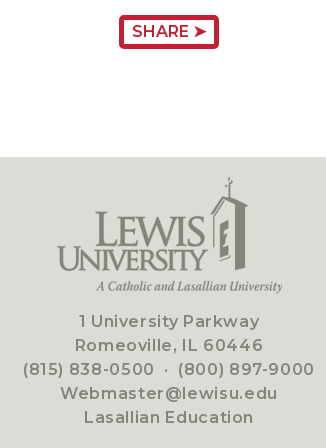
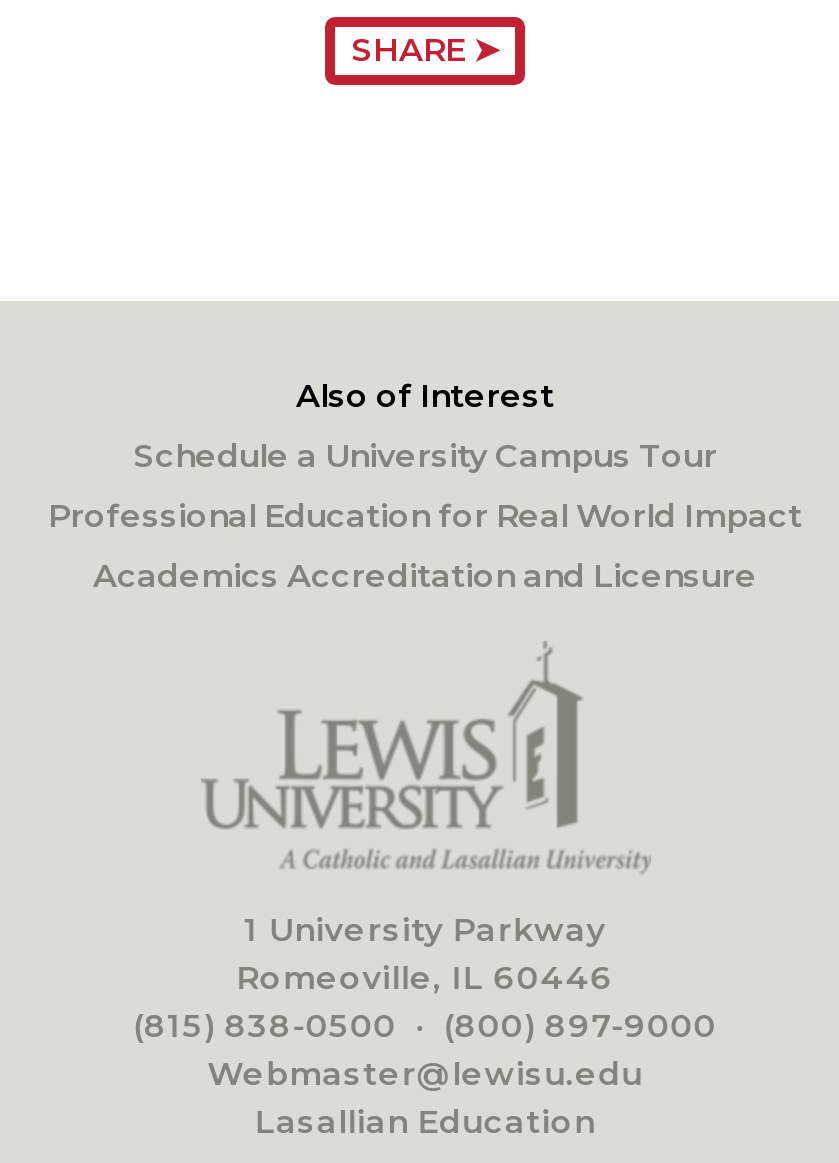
+ Also of Interest
+ Schedule a University Campus Tour
+ Professional Education for Real World Impact
+ Academics Accreditation and Licensure
